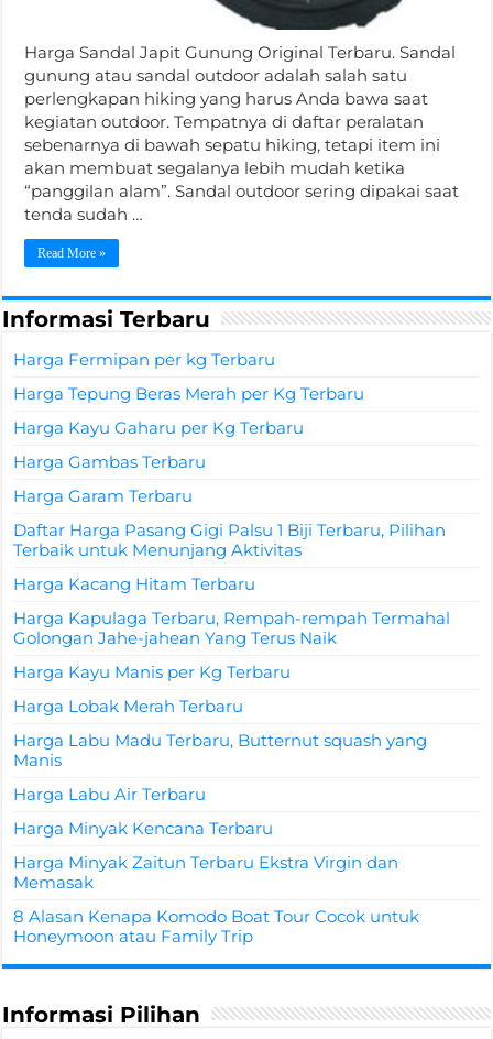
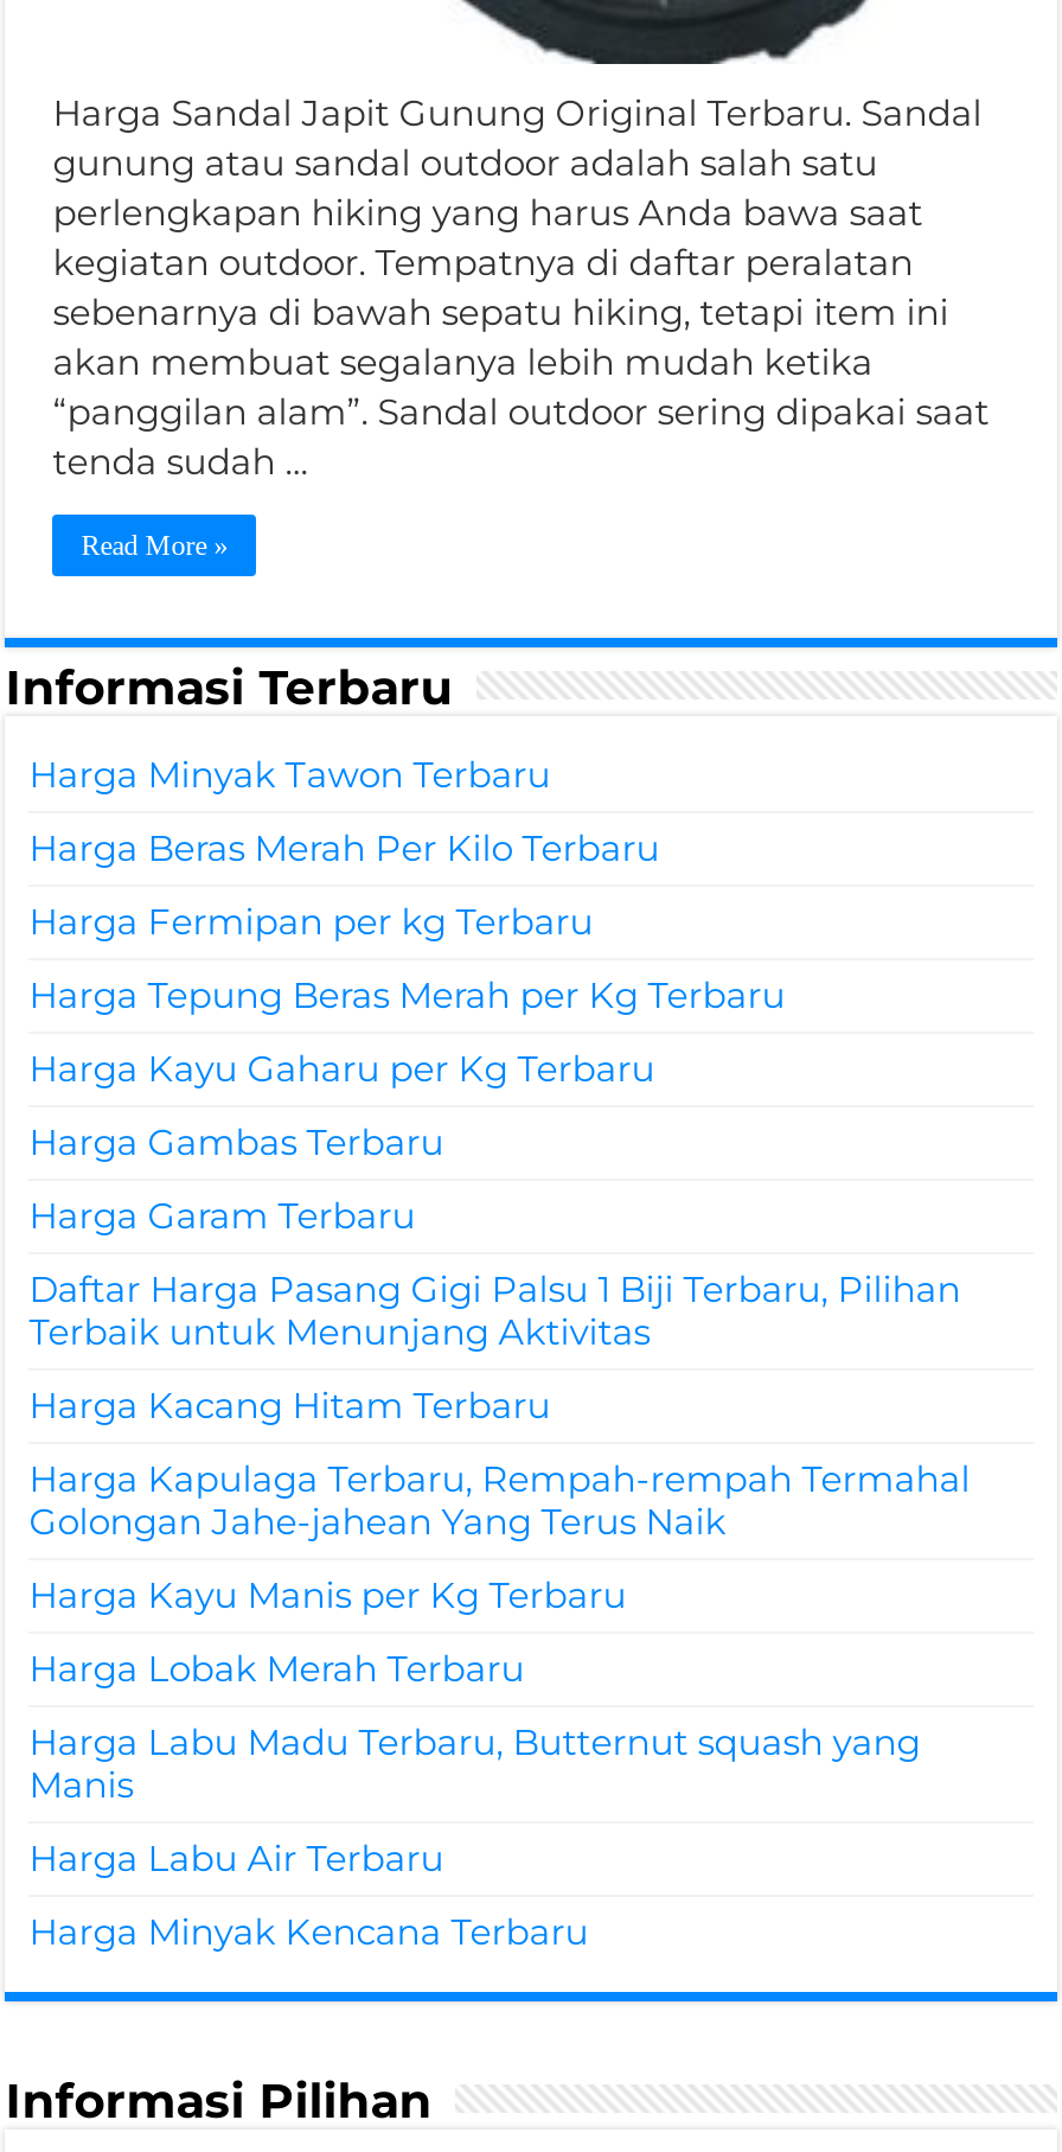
+ Harga Minyak Tawon Terbaru
+ Harga Beras Merah Per Kilo Terbaru

moved down: Harga Fermipan per kg Terbaru | Harga Tepung Beras Merah per Kg Terbaru | Harga Kayu Gaharu per Kg Terbaru | ... | Harga Labu Air Terbaru | Harga Minyak Kencana Terbaru

- Harga Minyak Zaitun Terbaru Ekstra Virgin dan
- Memasak
- 8 Alasan Kenapa Komodo Boat Tour Cocok untuk
- Honeymoon atau Family Trip
